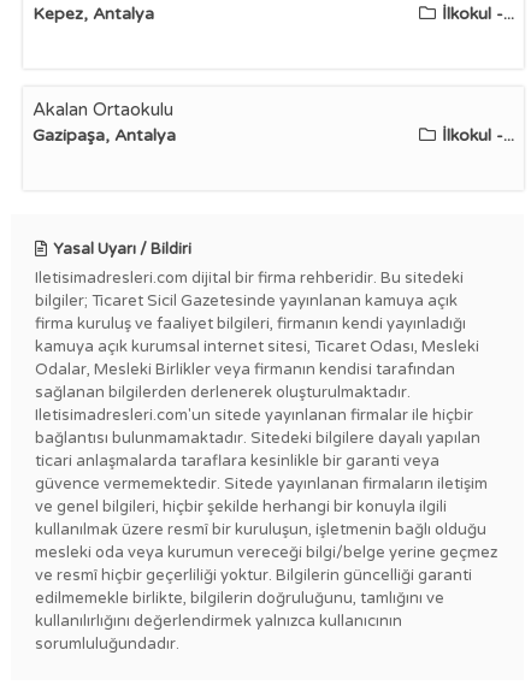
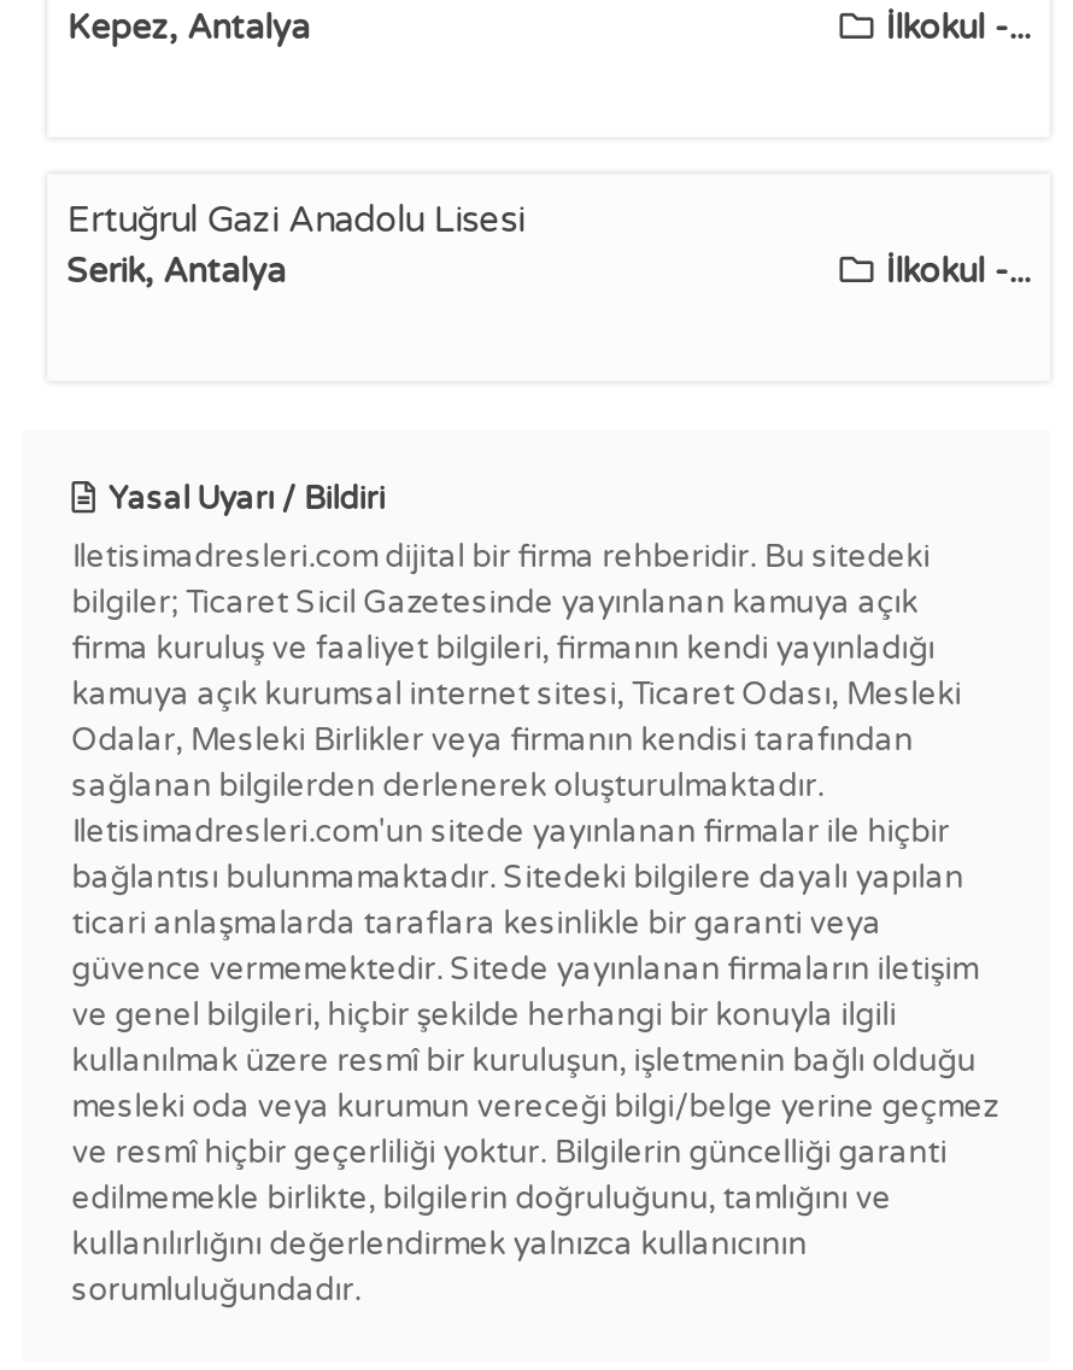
- Akalan Ortaokulu
- Gazipaşa, Antalya
+ Ertuğrul Gazi Anadolu Lisesi
+ Serik, Antalya
